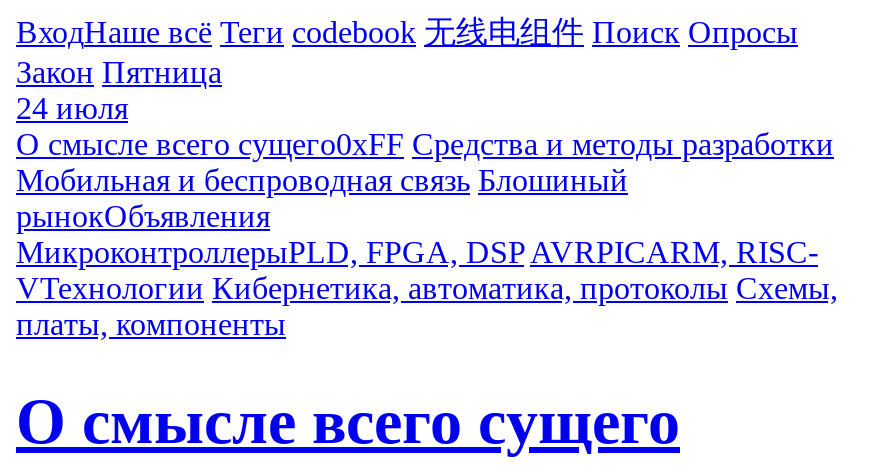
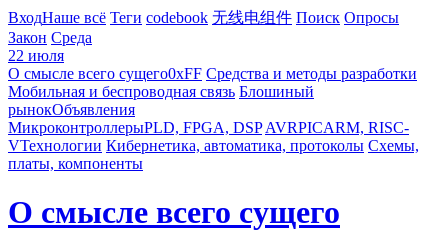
- Закон Пятница
+ Закон Среда

- 24 июля
+ 22 июля
